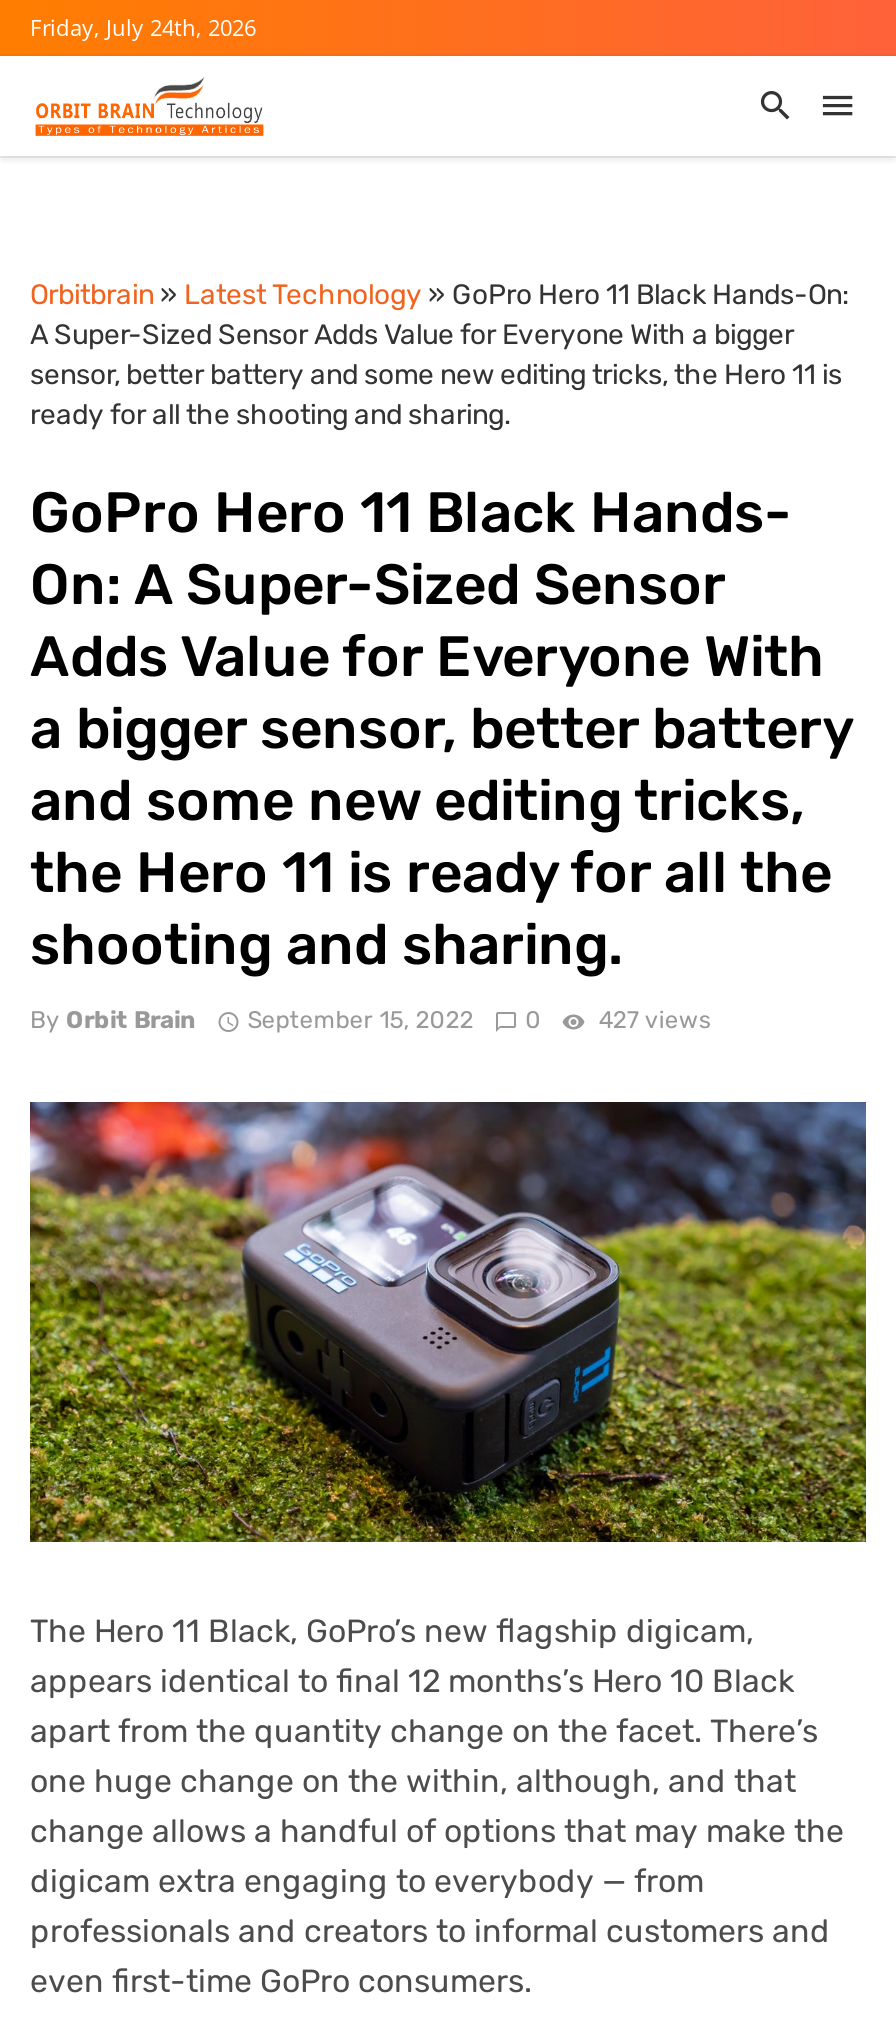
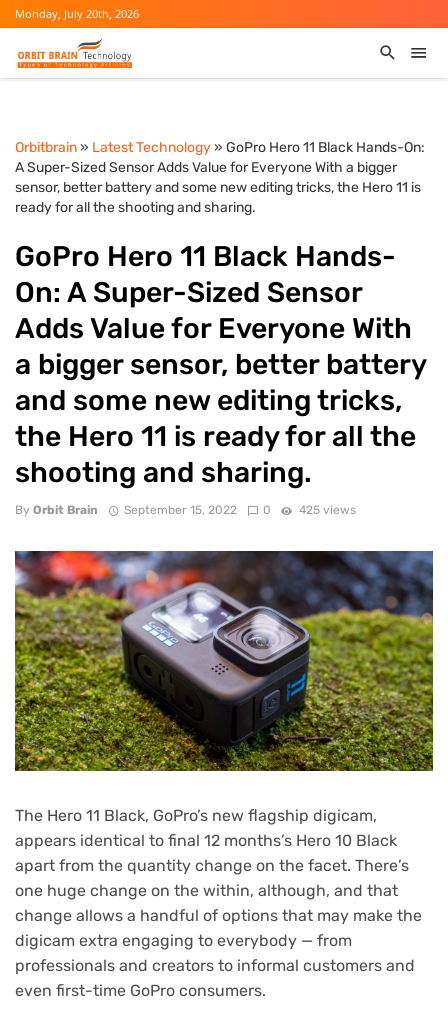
- Friday, July 24th, 2026
+ Monday, July 20th, 2026

- By Orbit Brain September 15, 2022 0 427 views
+ By Orbit Brain September 15, 2022 0 425 views
